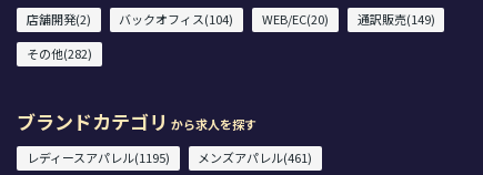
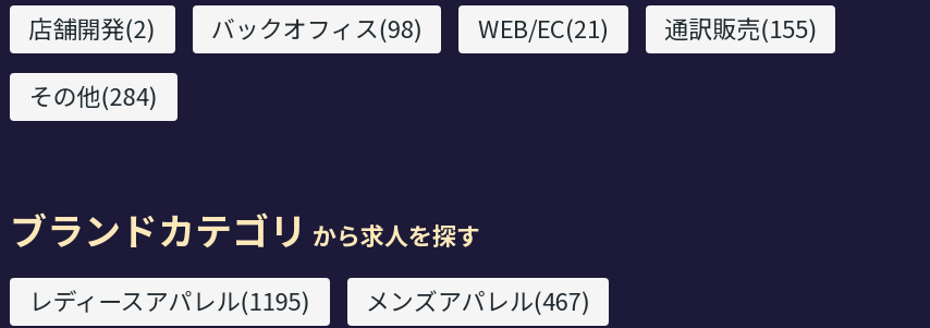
- バックオフィス(104)
- WEB/EC(20)
- 通訳販売(149)
+ バックオフィス(98)
+ WEB/EC(21)
+ 通訳販売(155)

- その他(282)
+ その他(284)

- メンズアパレル(461)
+ メンズアパレル(467)
